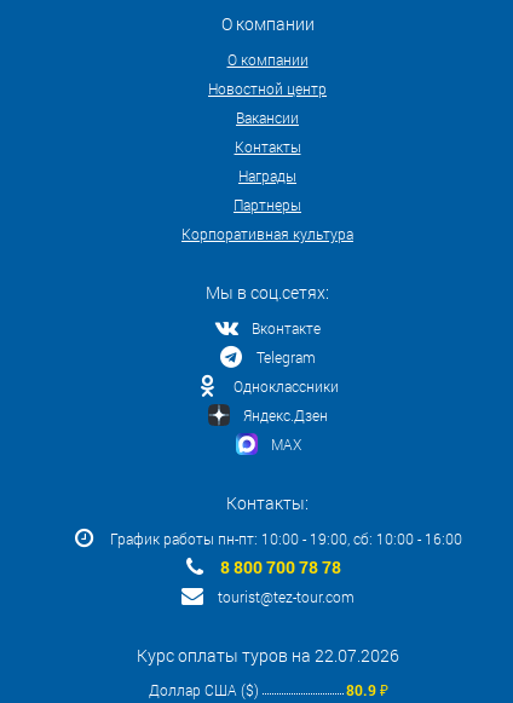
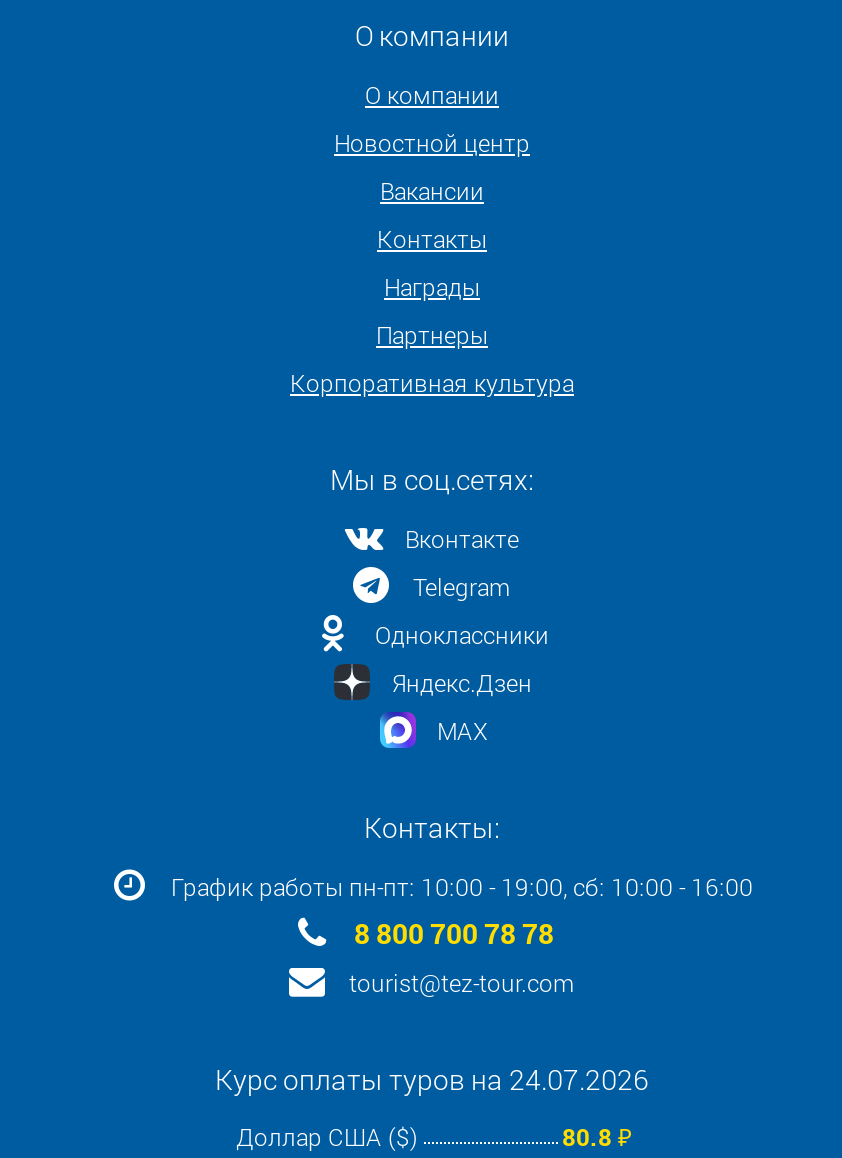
- Курс оплаты туров на 22.07.2026
+ Курс оплаты туров на 24.07.2026

- 80.9 ₽
+ 80.8 ₽
